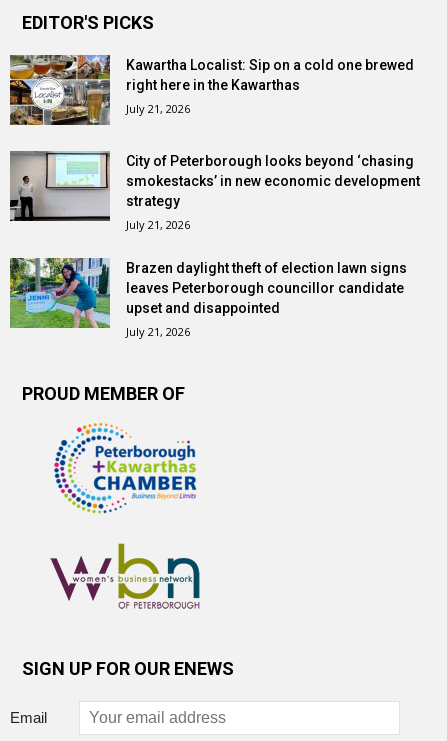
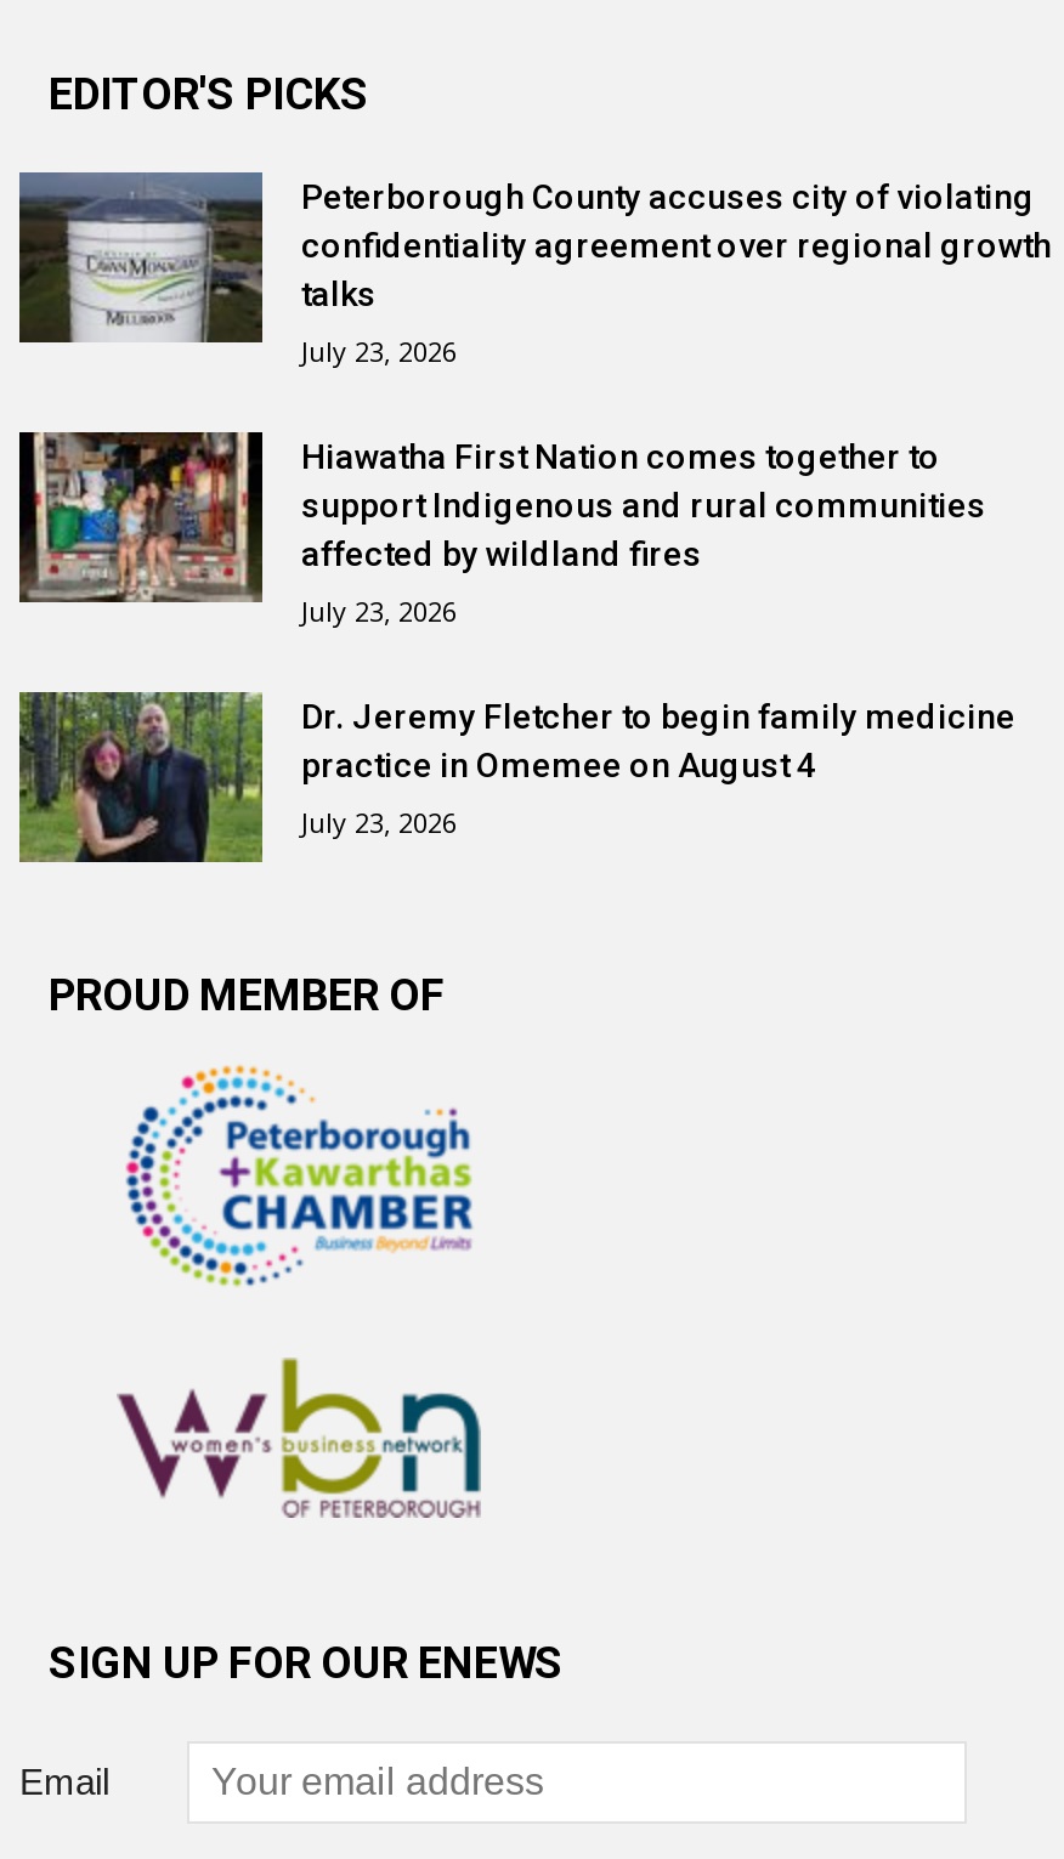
- [image]
- Kawartha Localist: Sip on a cold one brewed
- right here in the Kawarthas
+ [image]
+ Peterborough County accuses city of violating
+ confidentiality agreement over regional growth
+ talks

- July 21, 2026
+ July 23, 2026

- [image]
- City of Peterborough looks beyond ‘chasing
- smokestacks’ in new economic development
- strategy
+ [image]
+ Hiawatha First Nation comes together to
+ support Indigenous and rural communities
+ affected by wildland fires

- July 21, 2026
+ July 23, 2026

- [image]
- Brazen daylight theft of election lawn signs
- leaves Peterborough councillor candidate
- upset and disappointed
+ [image]
+ Dr. Jeremy Fletcher to begin family medicine
+ practice in Omemee on August 4

- July 21, 2026
+ July 23, 2026
